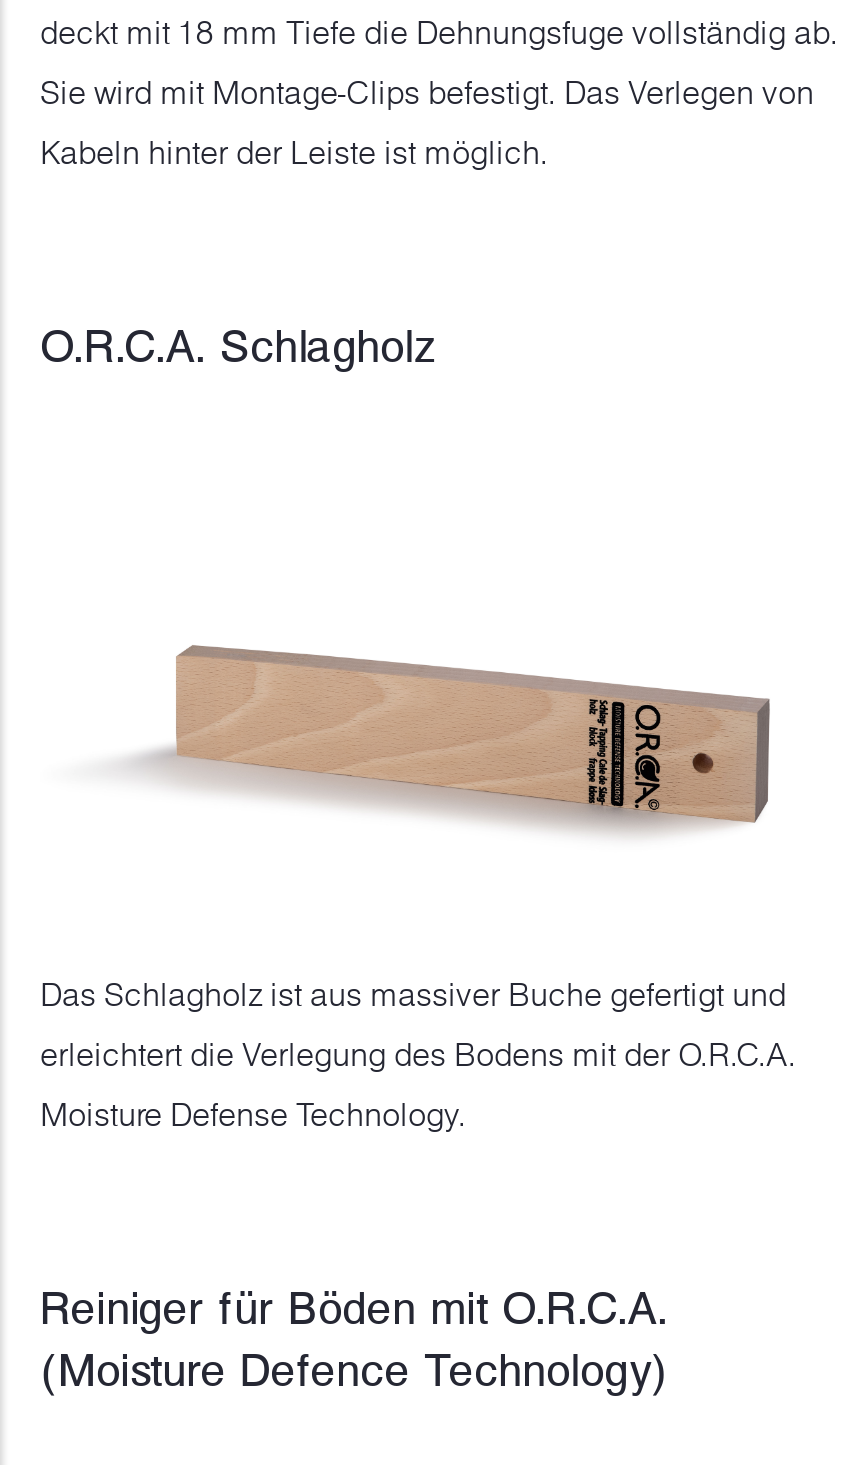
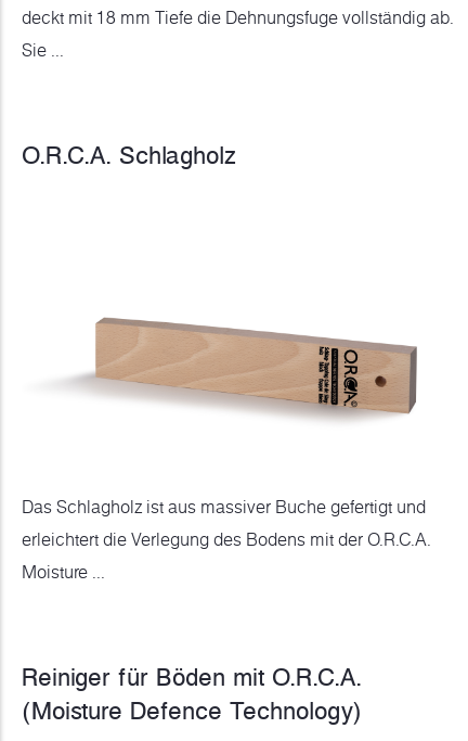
- Sie wird mit Montage-Clips befestigt. Das Verlegen von
- Kabeln hinter der Leiste ist möglich.
+ Sie ...

- Moisture Defense Technology.
+ Moisture ...
